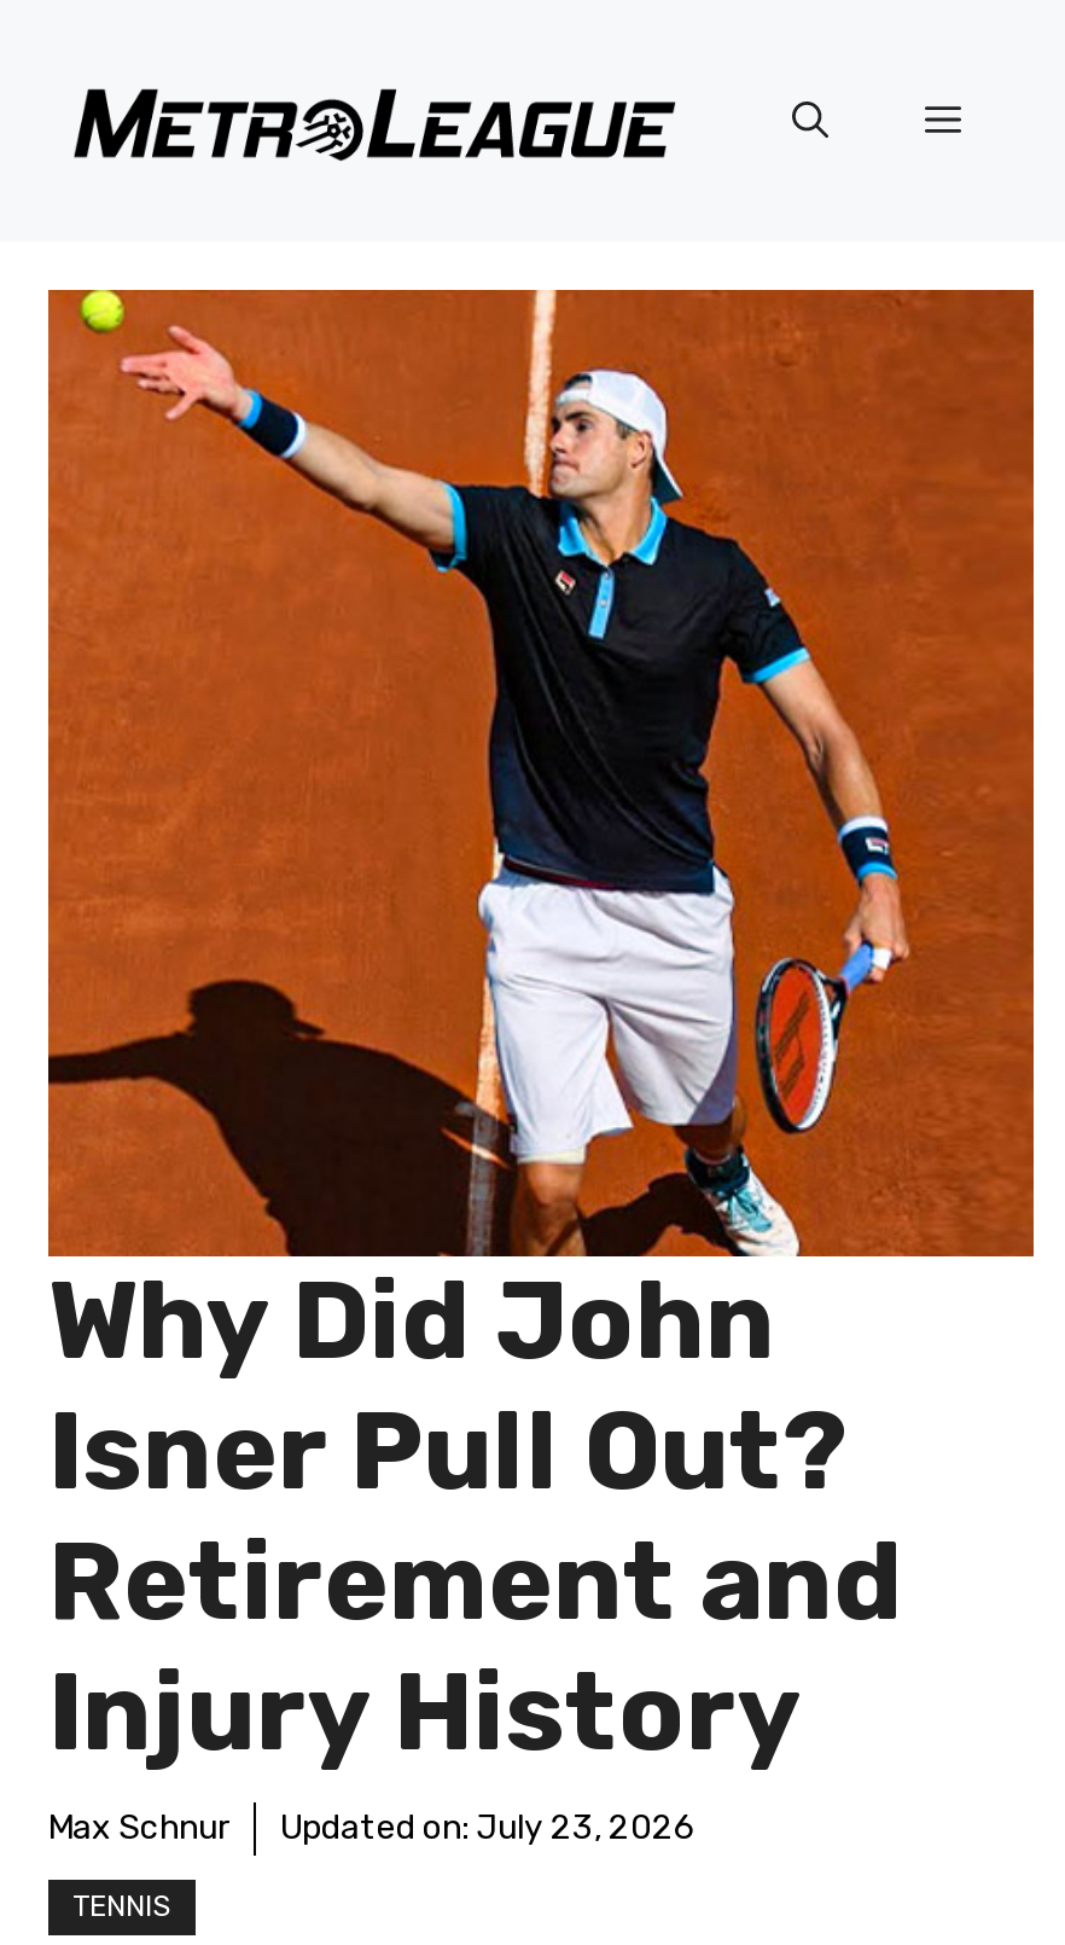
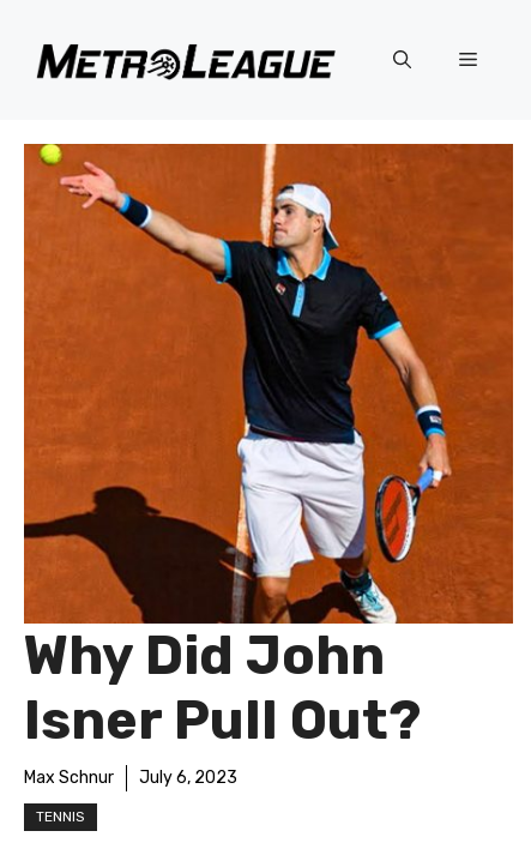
- Retirement and
- Injury History

- Updated on: July 23, 2026
+ July 6, 2023
